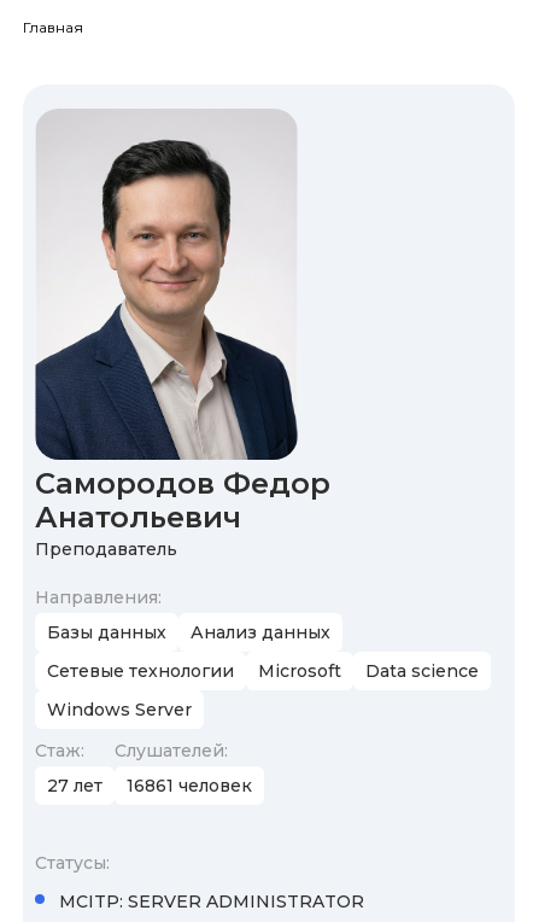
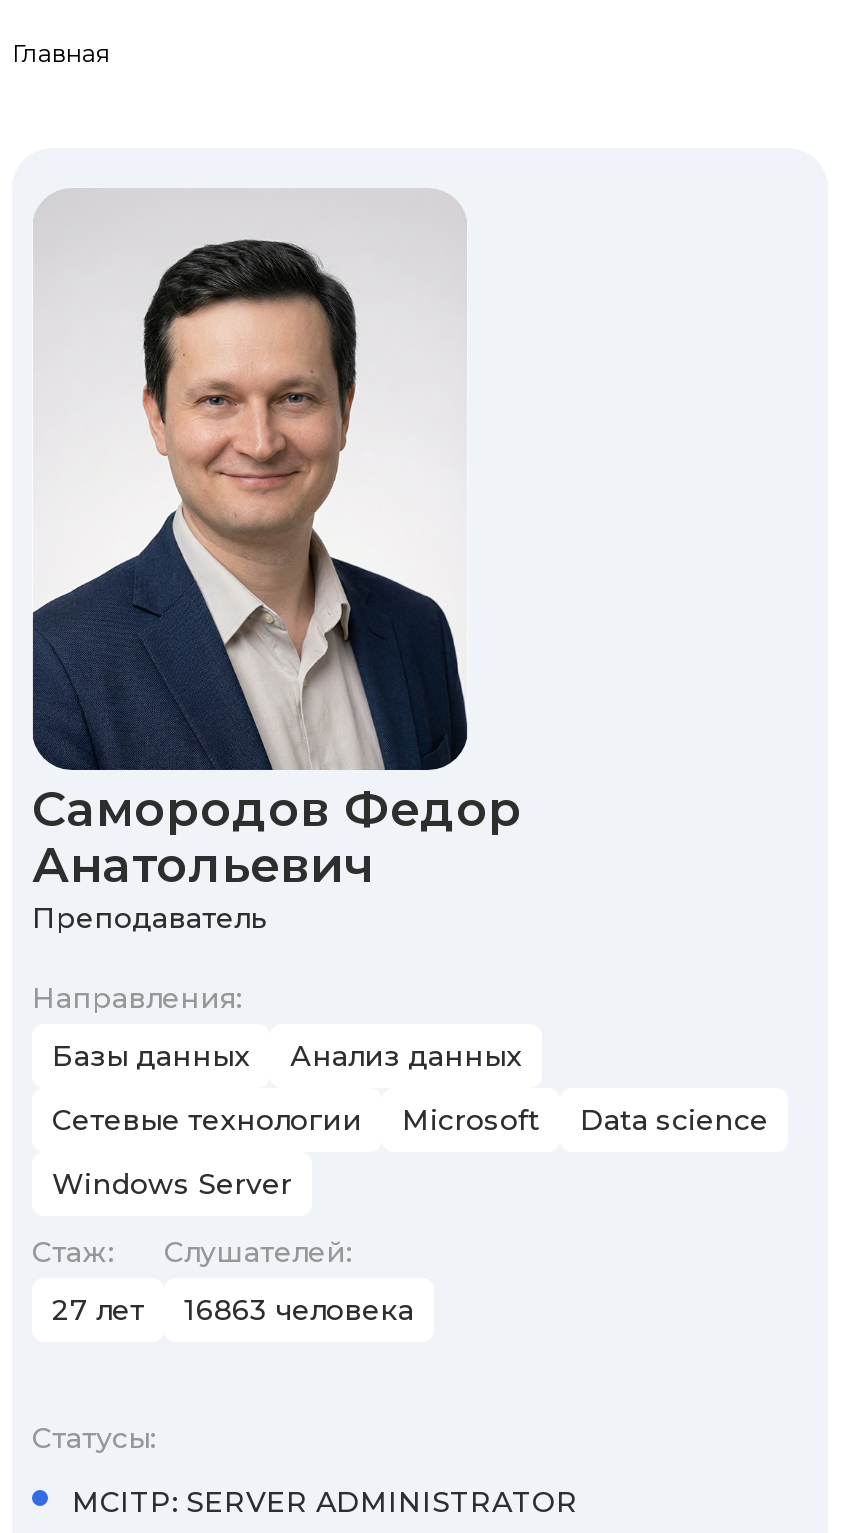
- 27 лет 16861 человек
+ 27 лет 16863 человека
